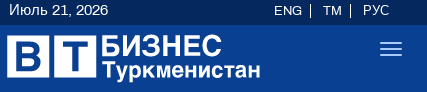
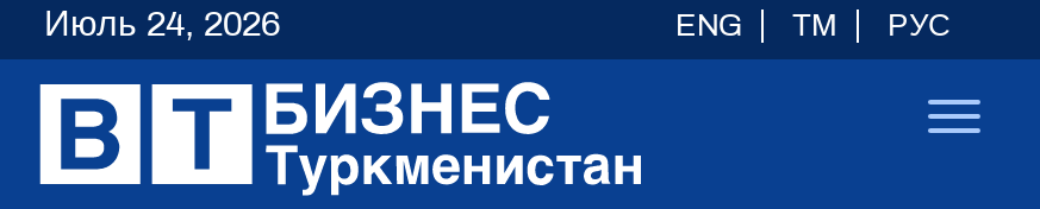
- Июль 21, 2026
+ Июль 24, 2026
